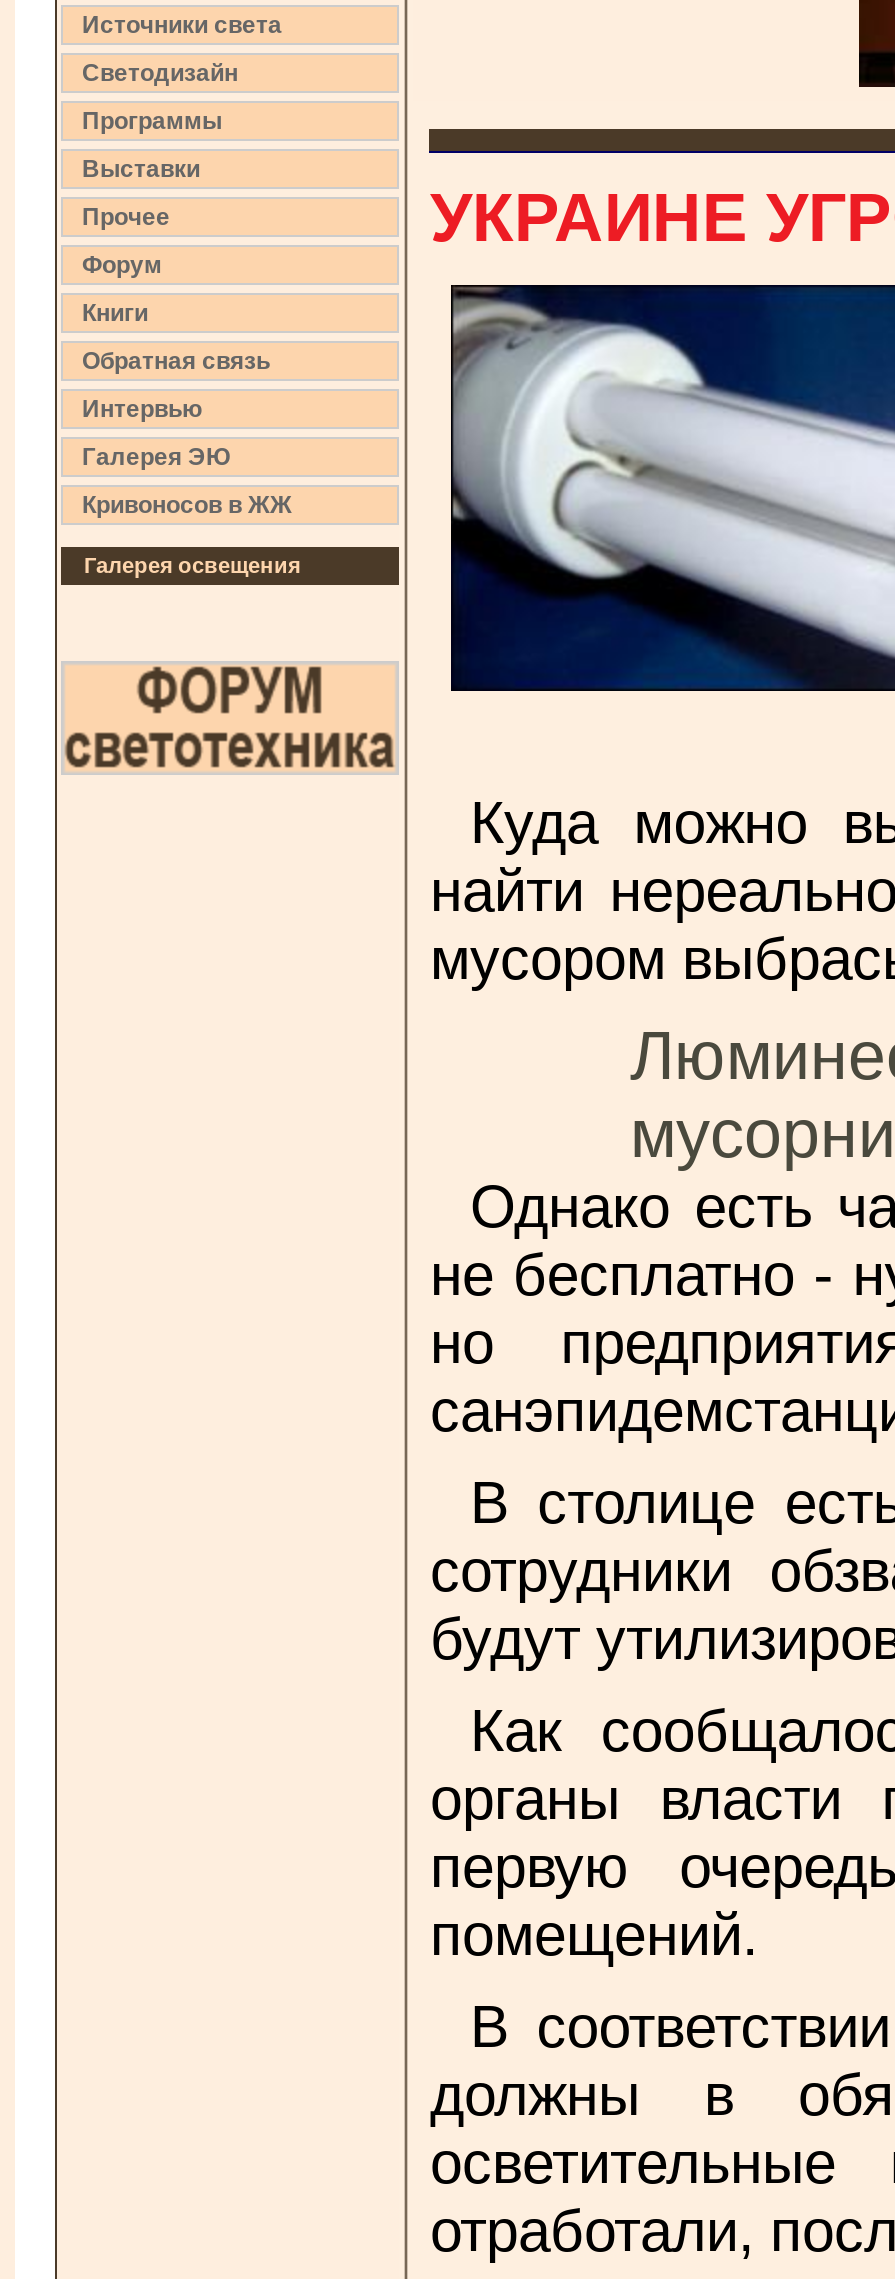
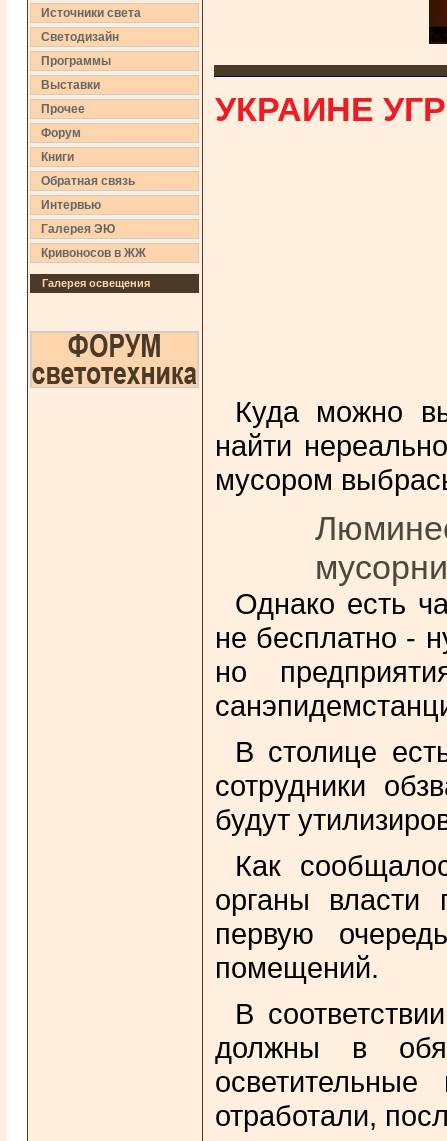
- [image]
